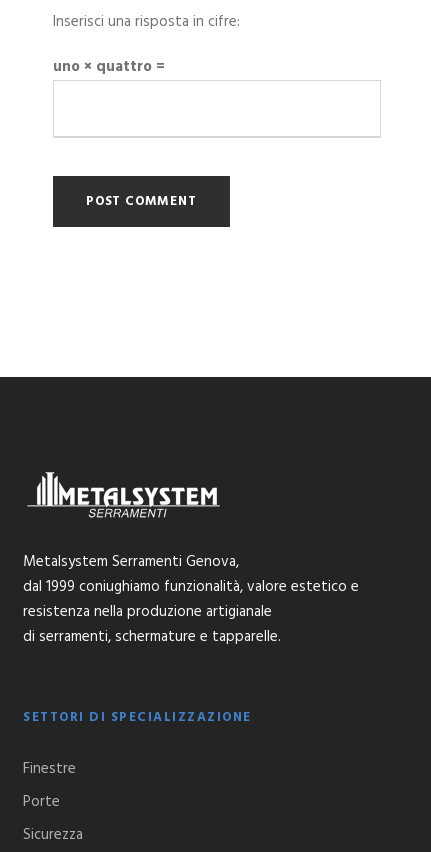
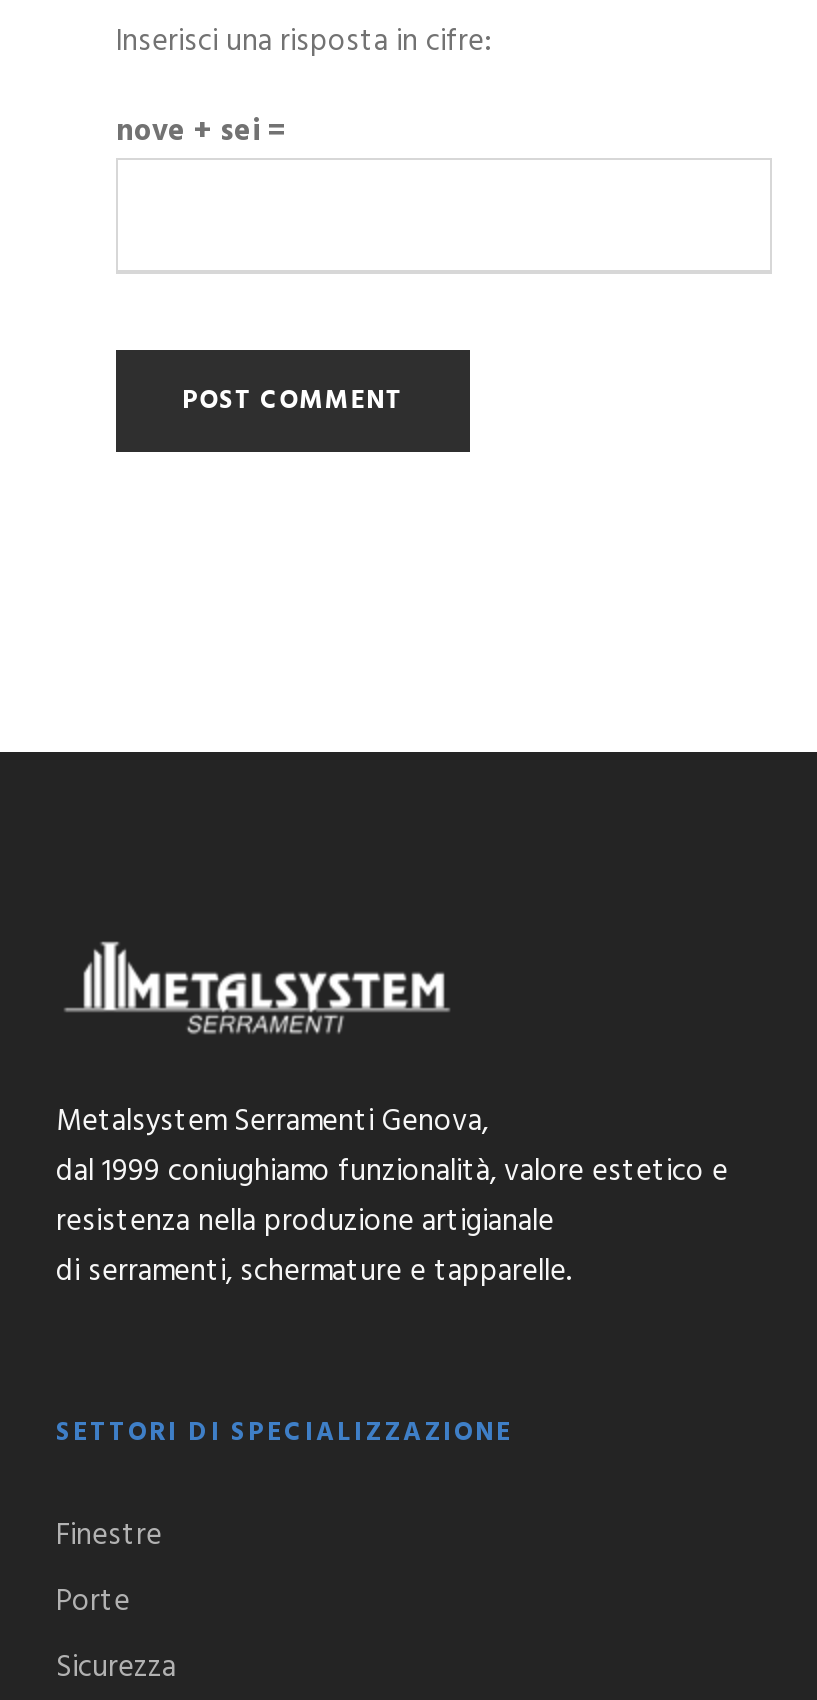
- uno × quattro =
+ nove + sei =
